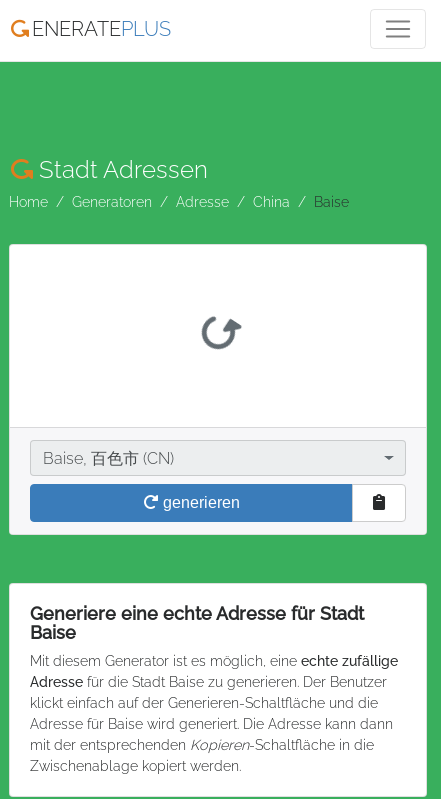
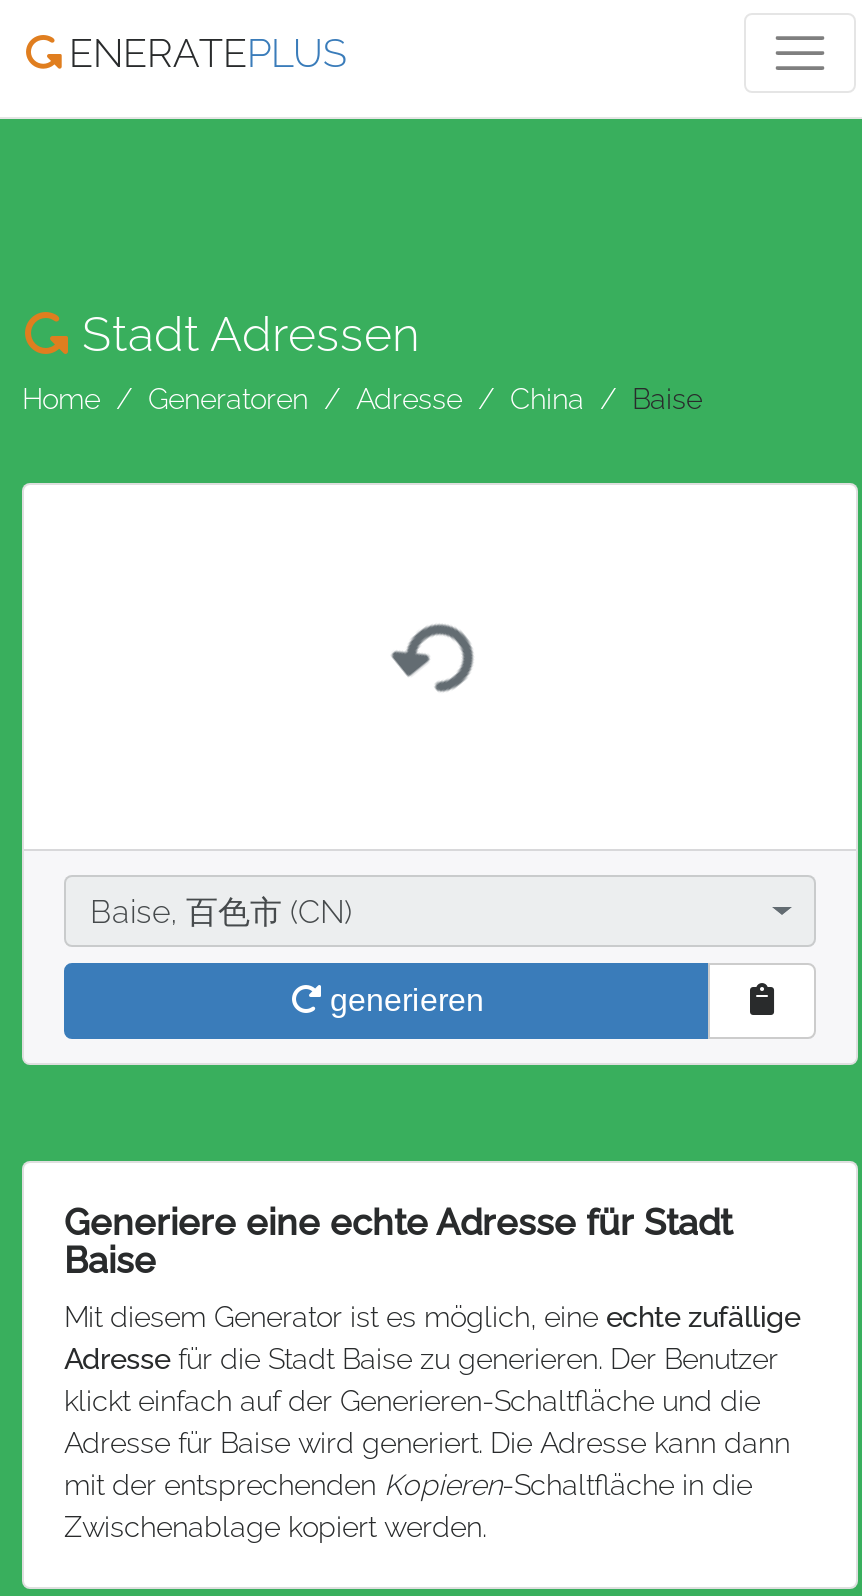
- [image]
+ [image]
